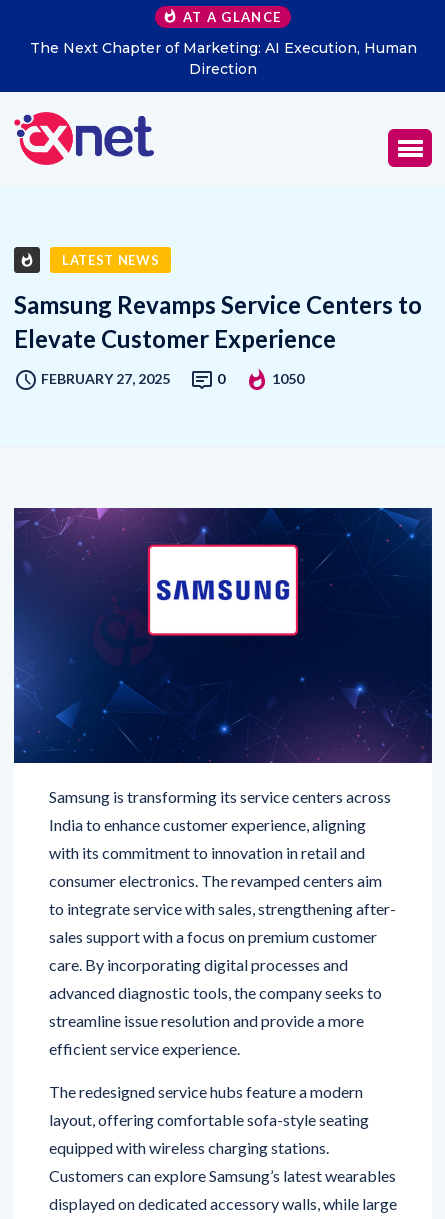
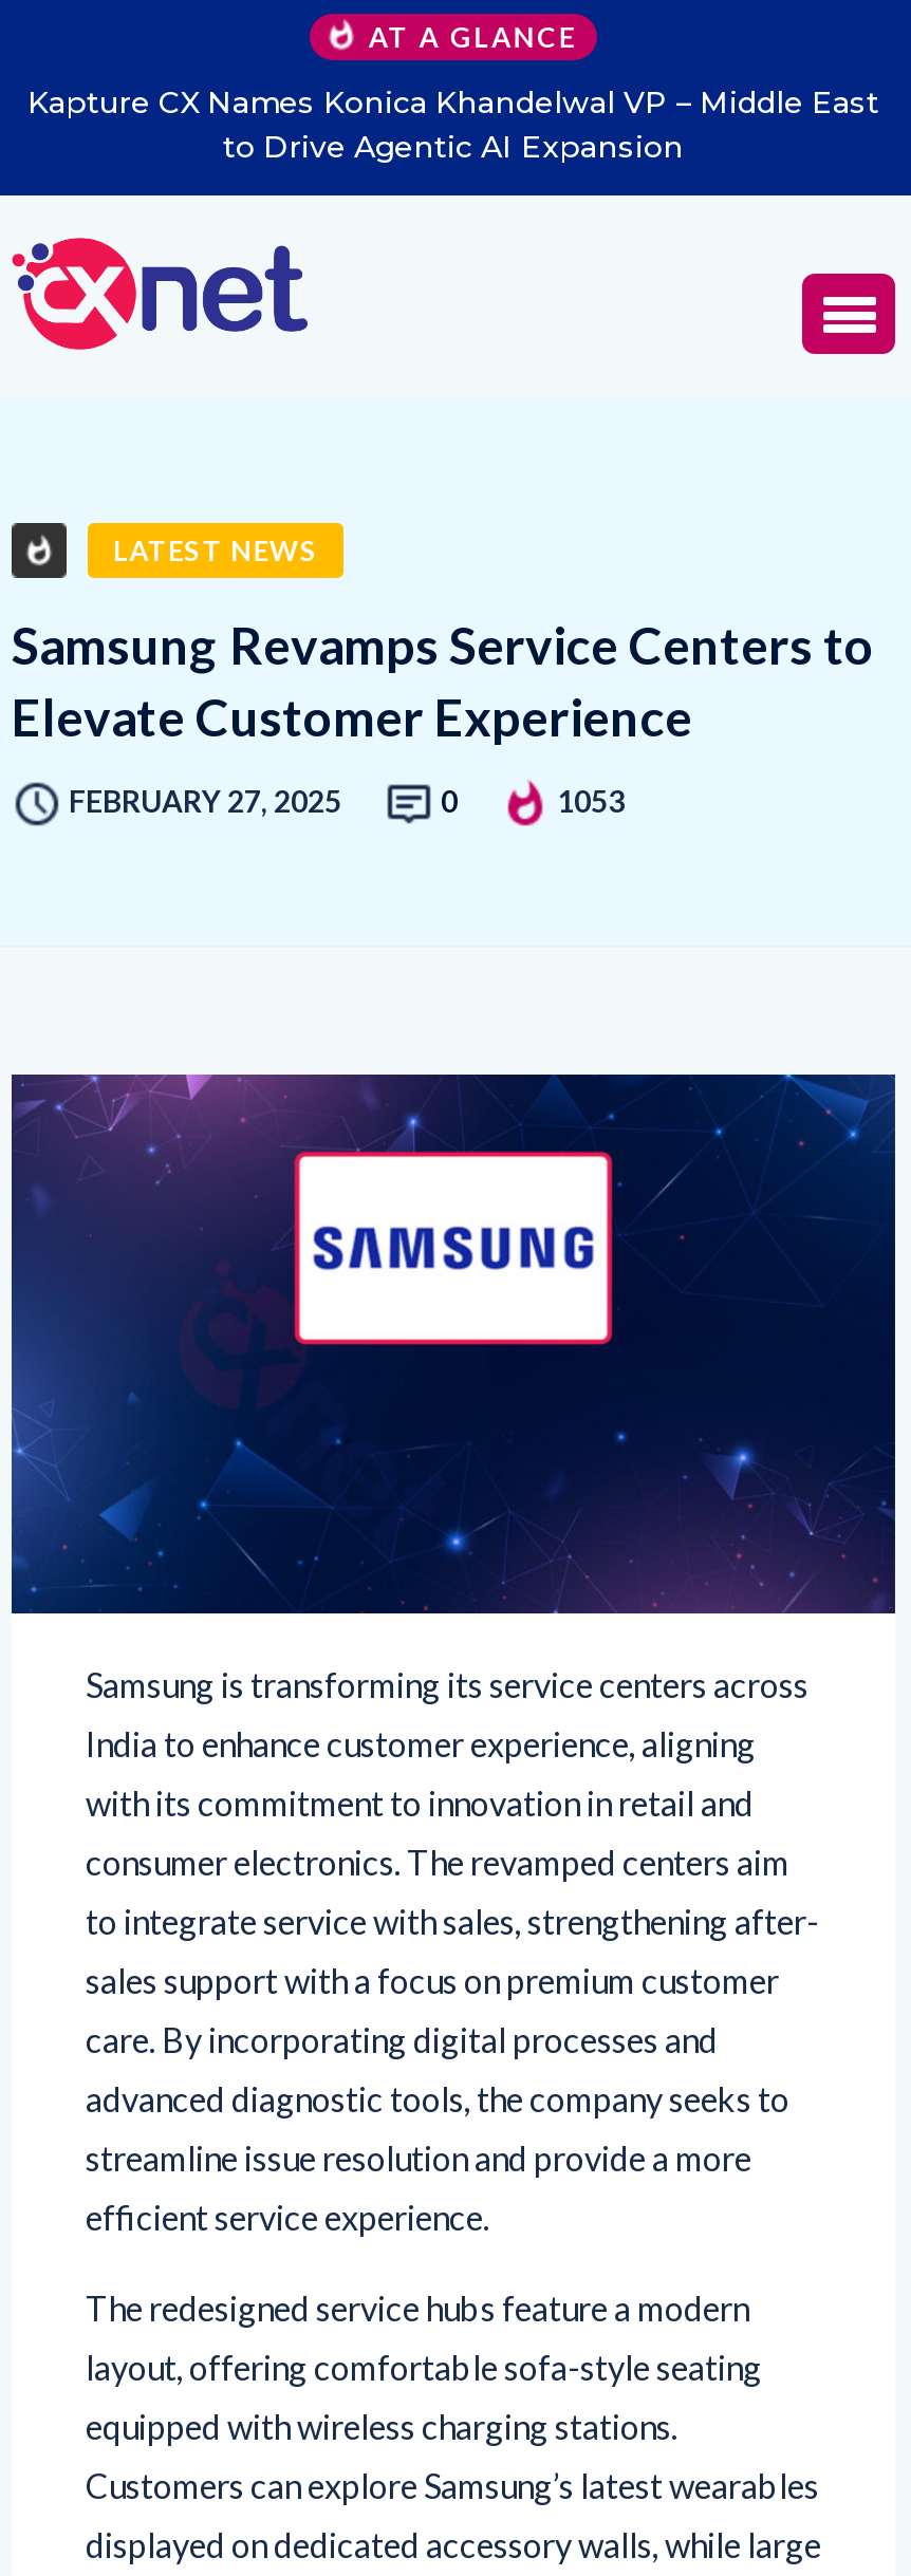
- The Next Chapter of Marketing: AI Execution, Human
- Direction
+ Kapture CX Names Konica Khandelwal VP – Middle East
+ to Drive Agentic AI Expansion

- 1050
+ 1053
